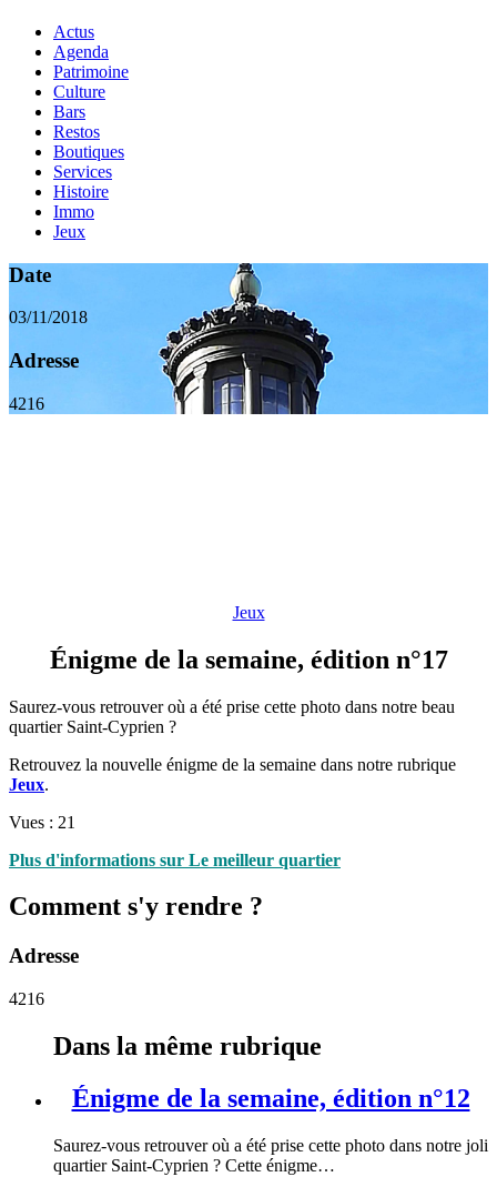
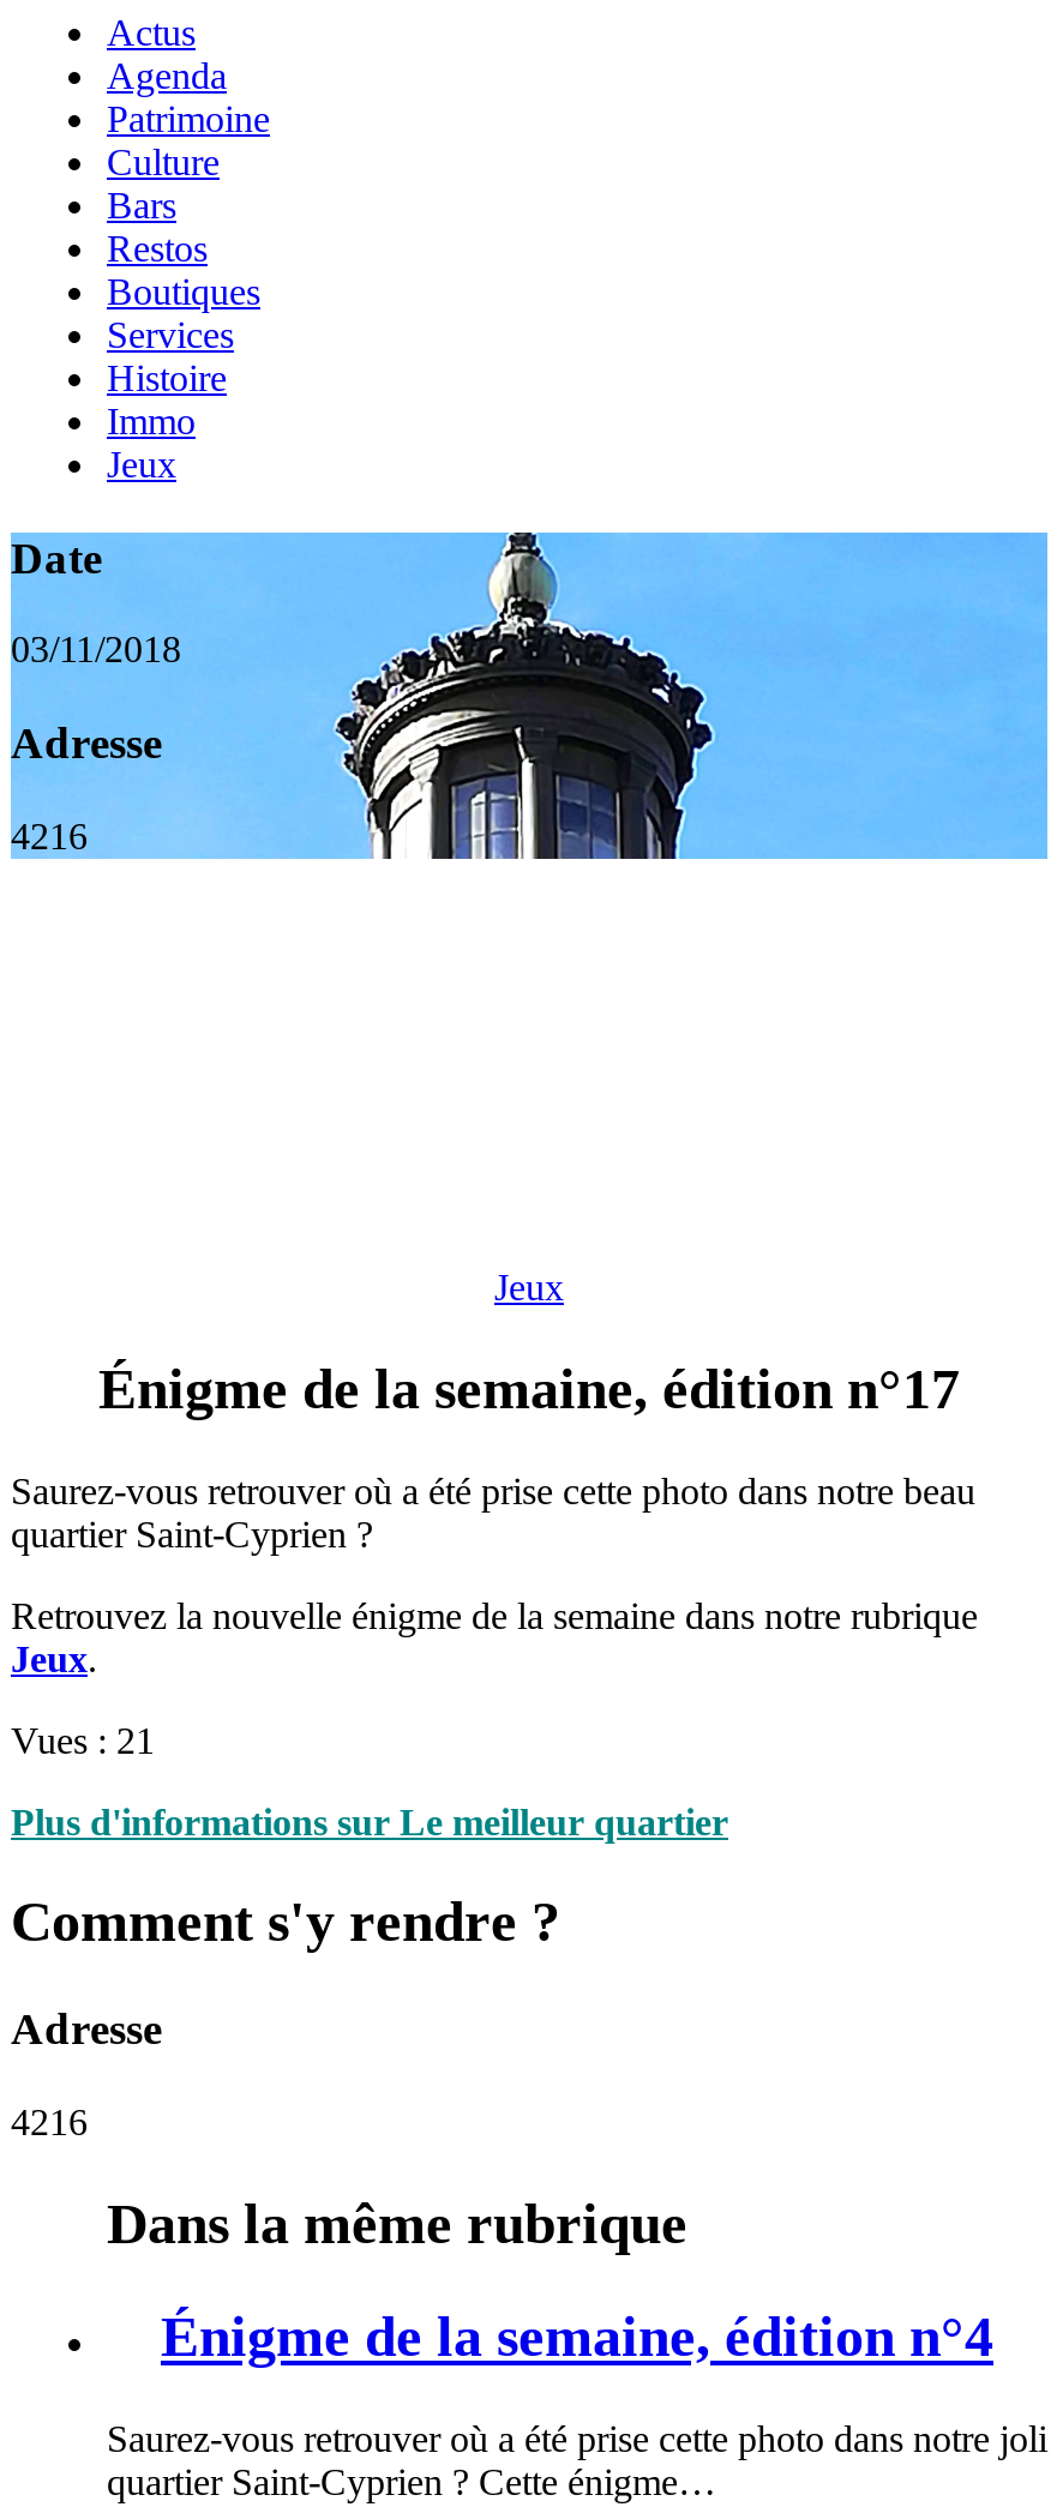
- Énigme de la semaine, édition n°12
+ Énigme de la semaine, édition n°4
